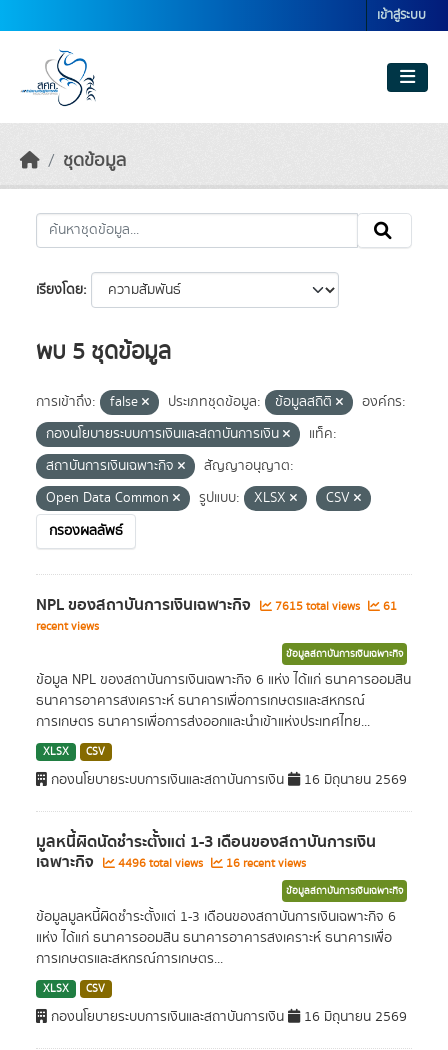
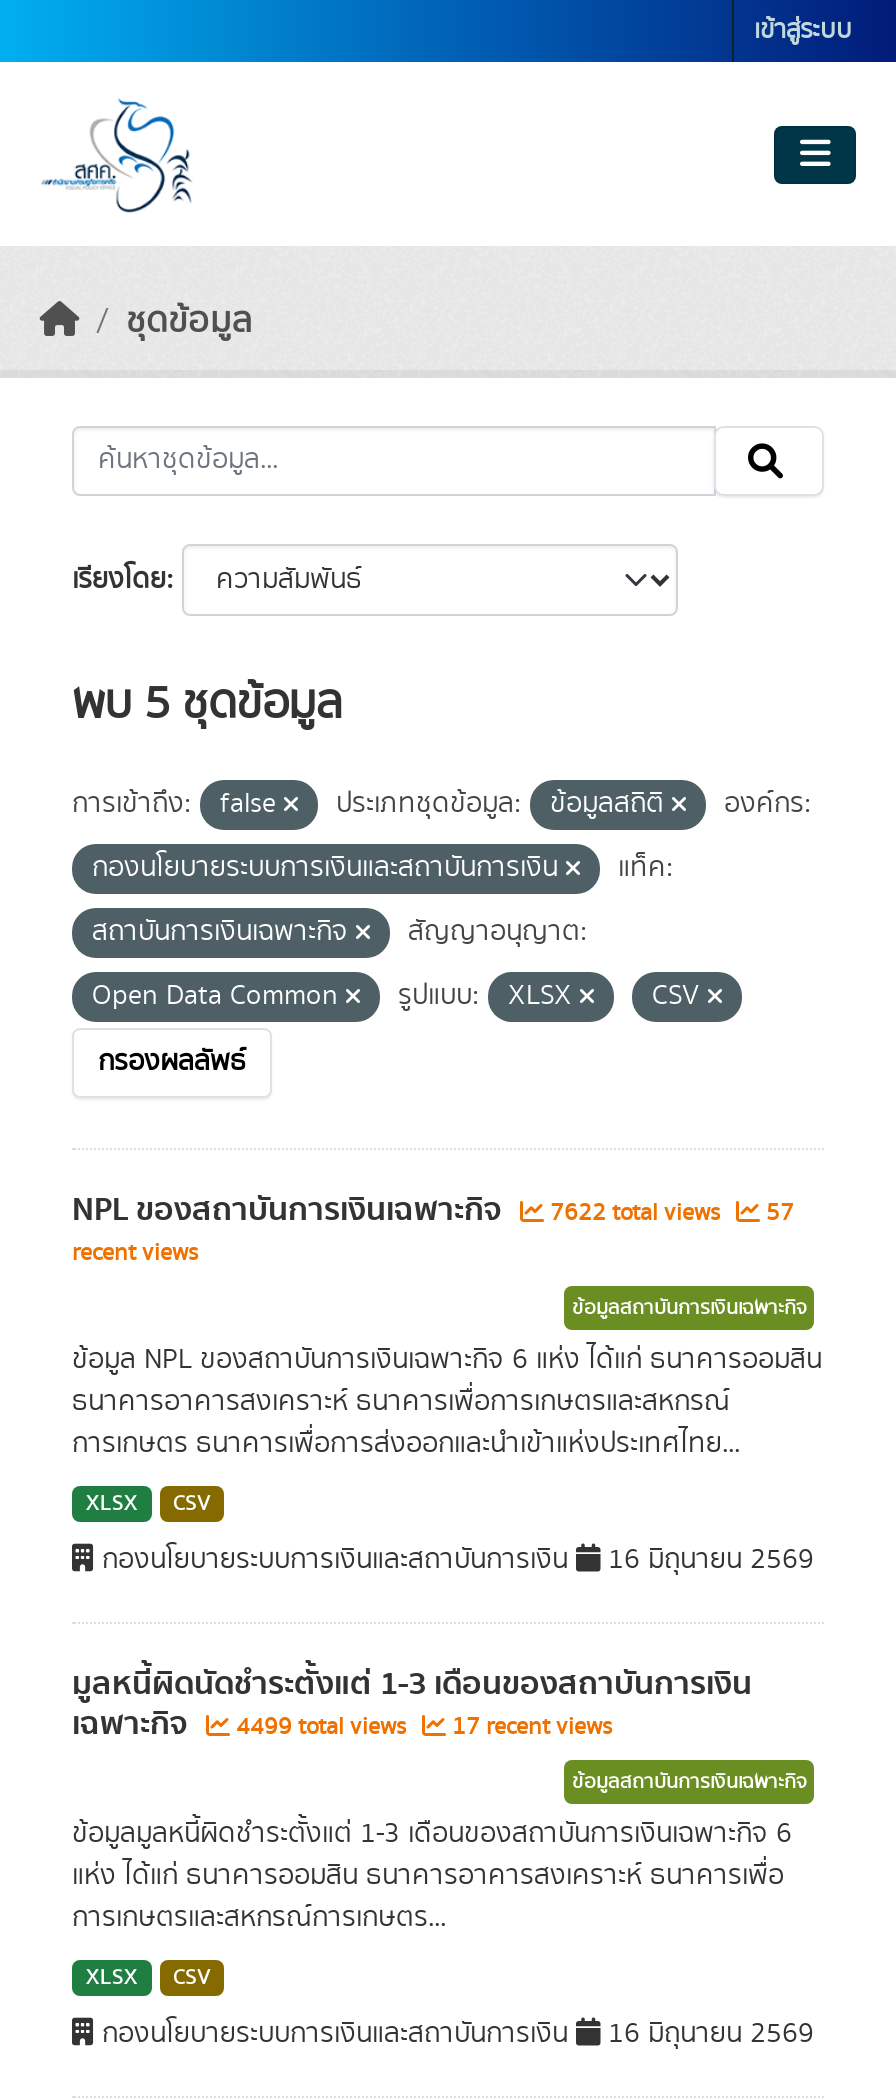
- 7615 total views
+ 7622 total views

- 61
+ 57

- 4496 total views
+ 4499 total views

- 16 recent views
+ 17 recent views
